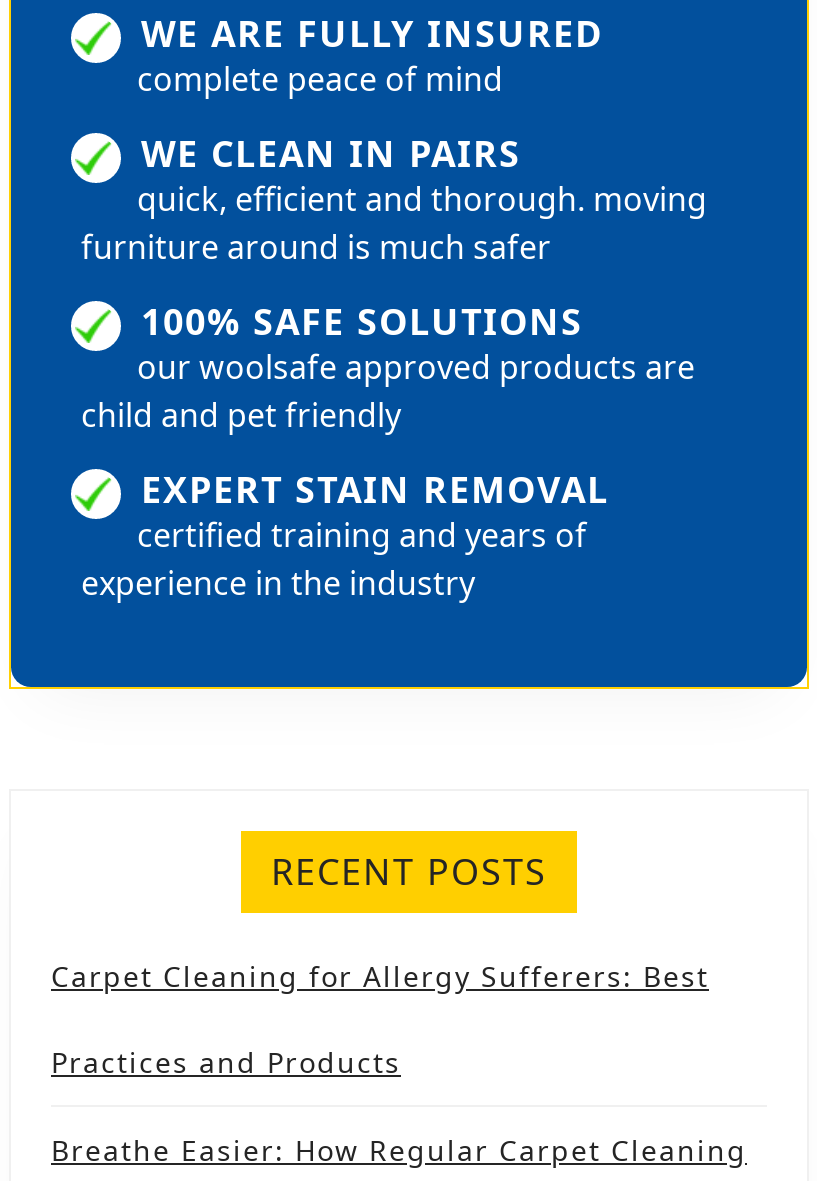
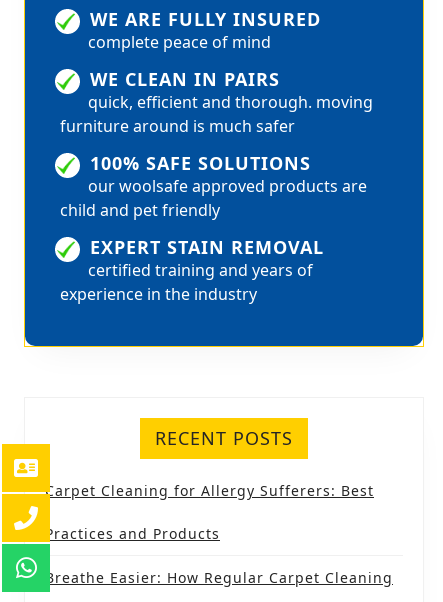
+ [image]
